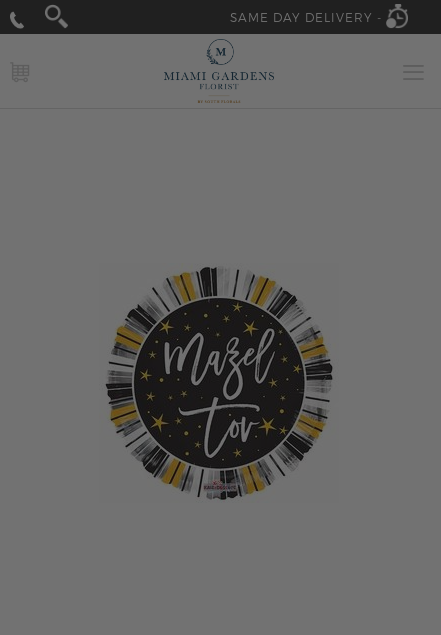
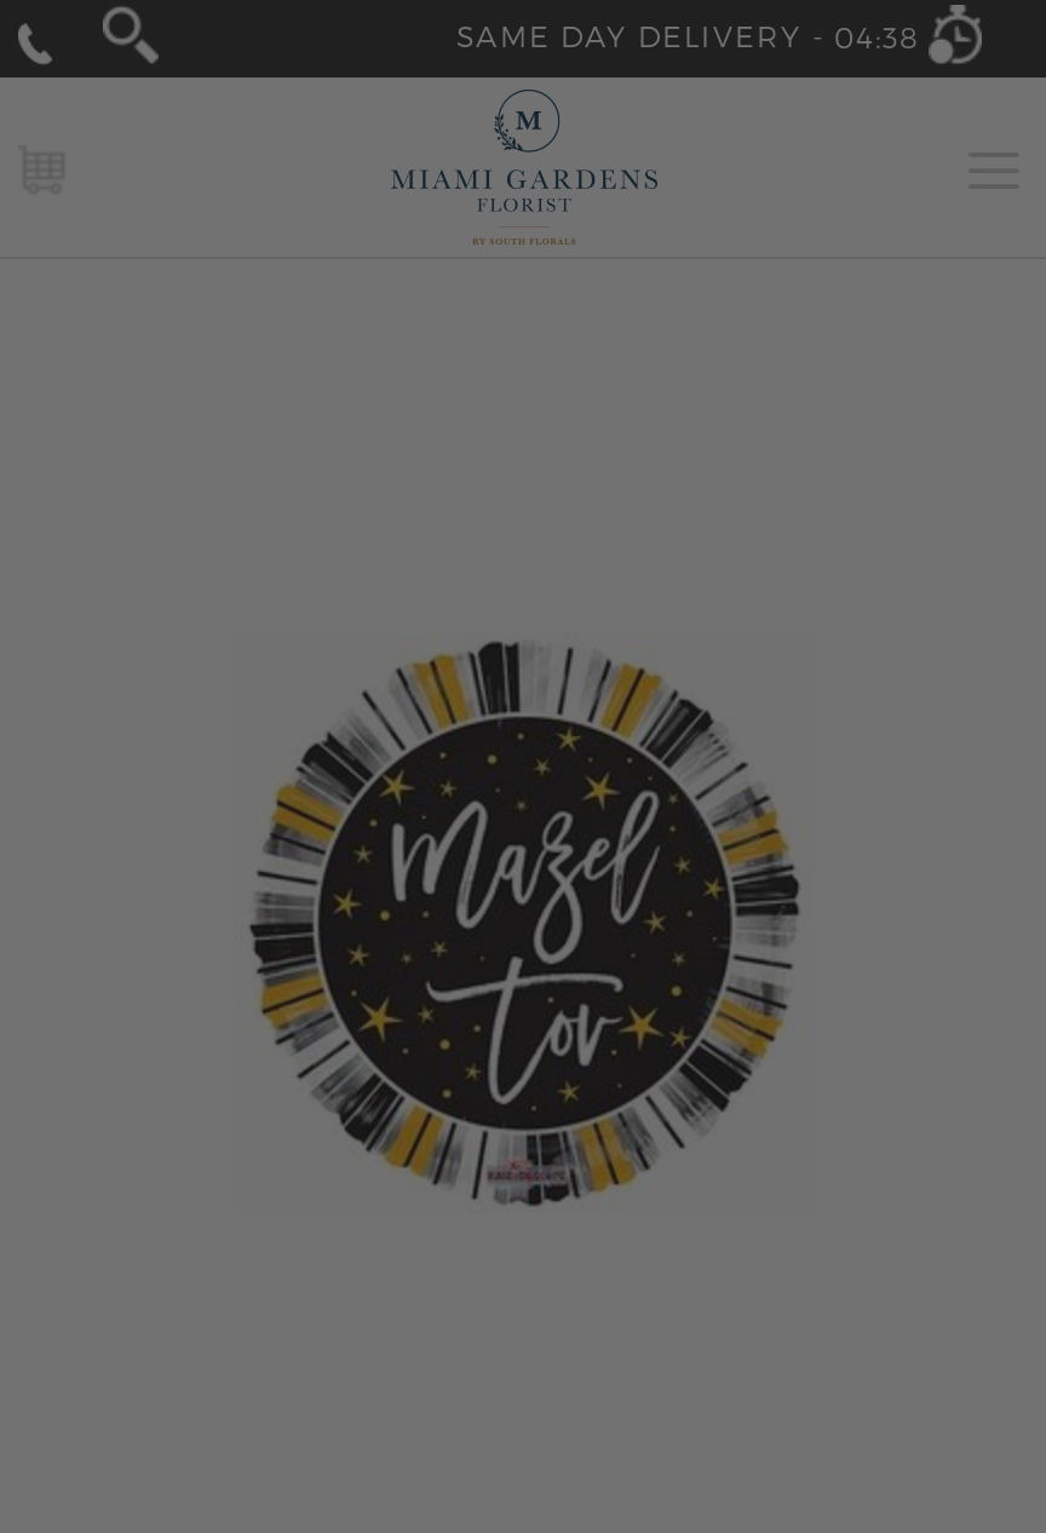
- SAME DAY DELIVERY -
+ SAME DAY DELIVERY - 04:38
